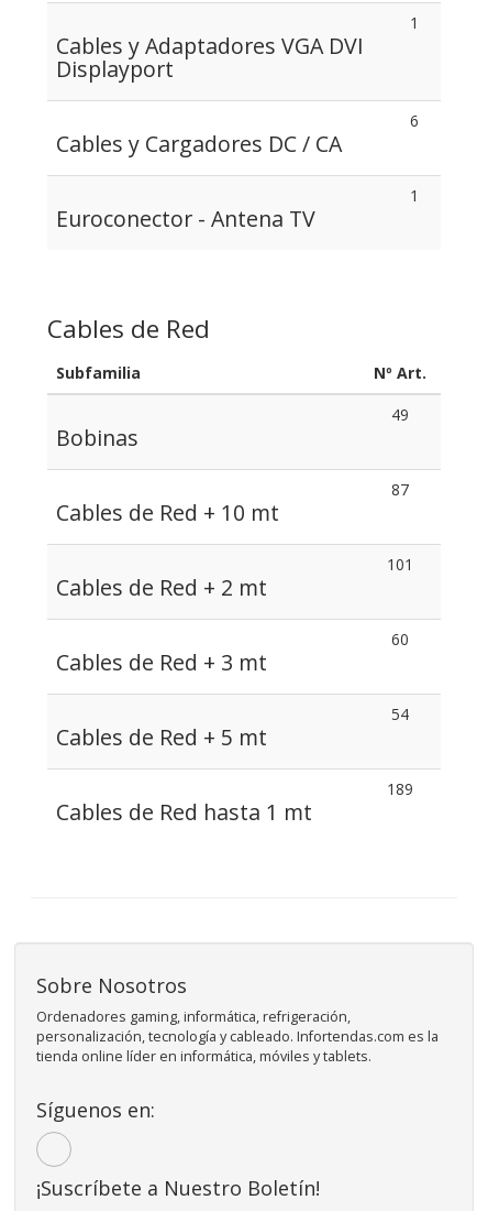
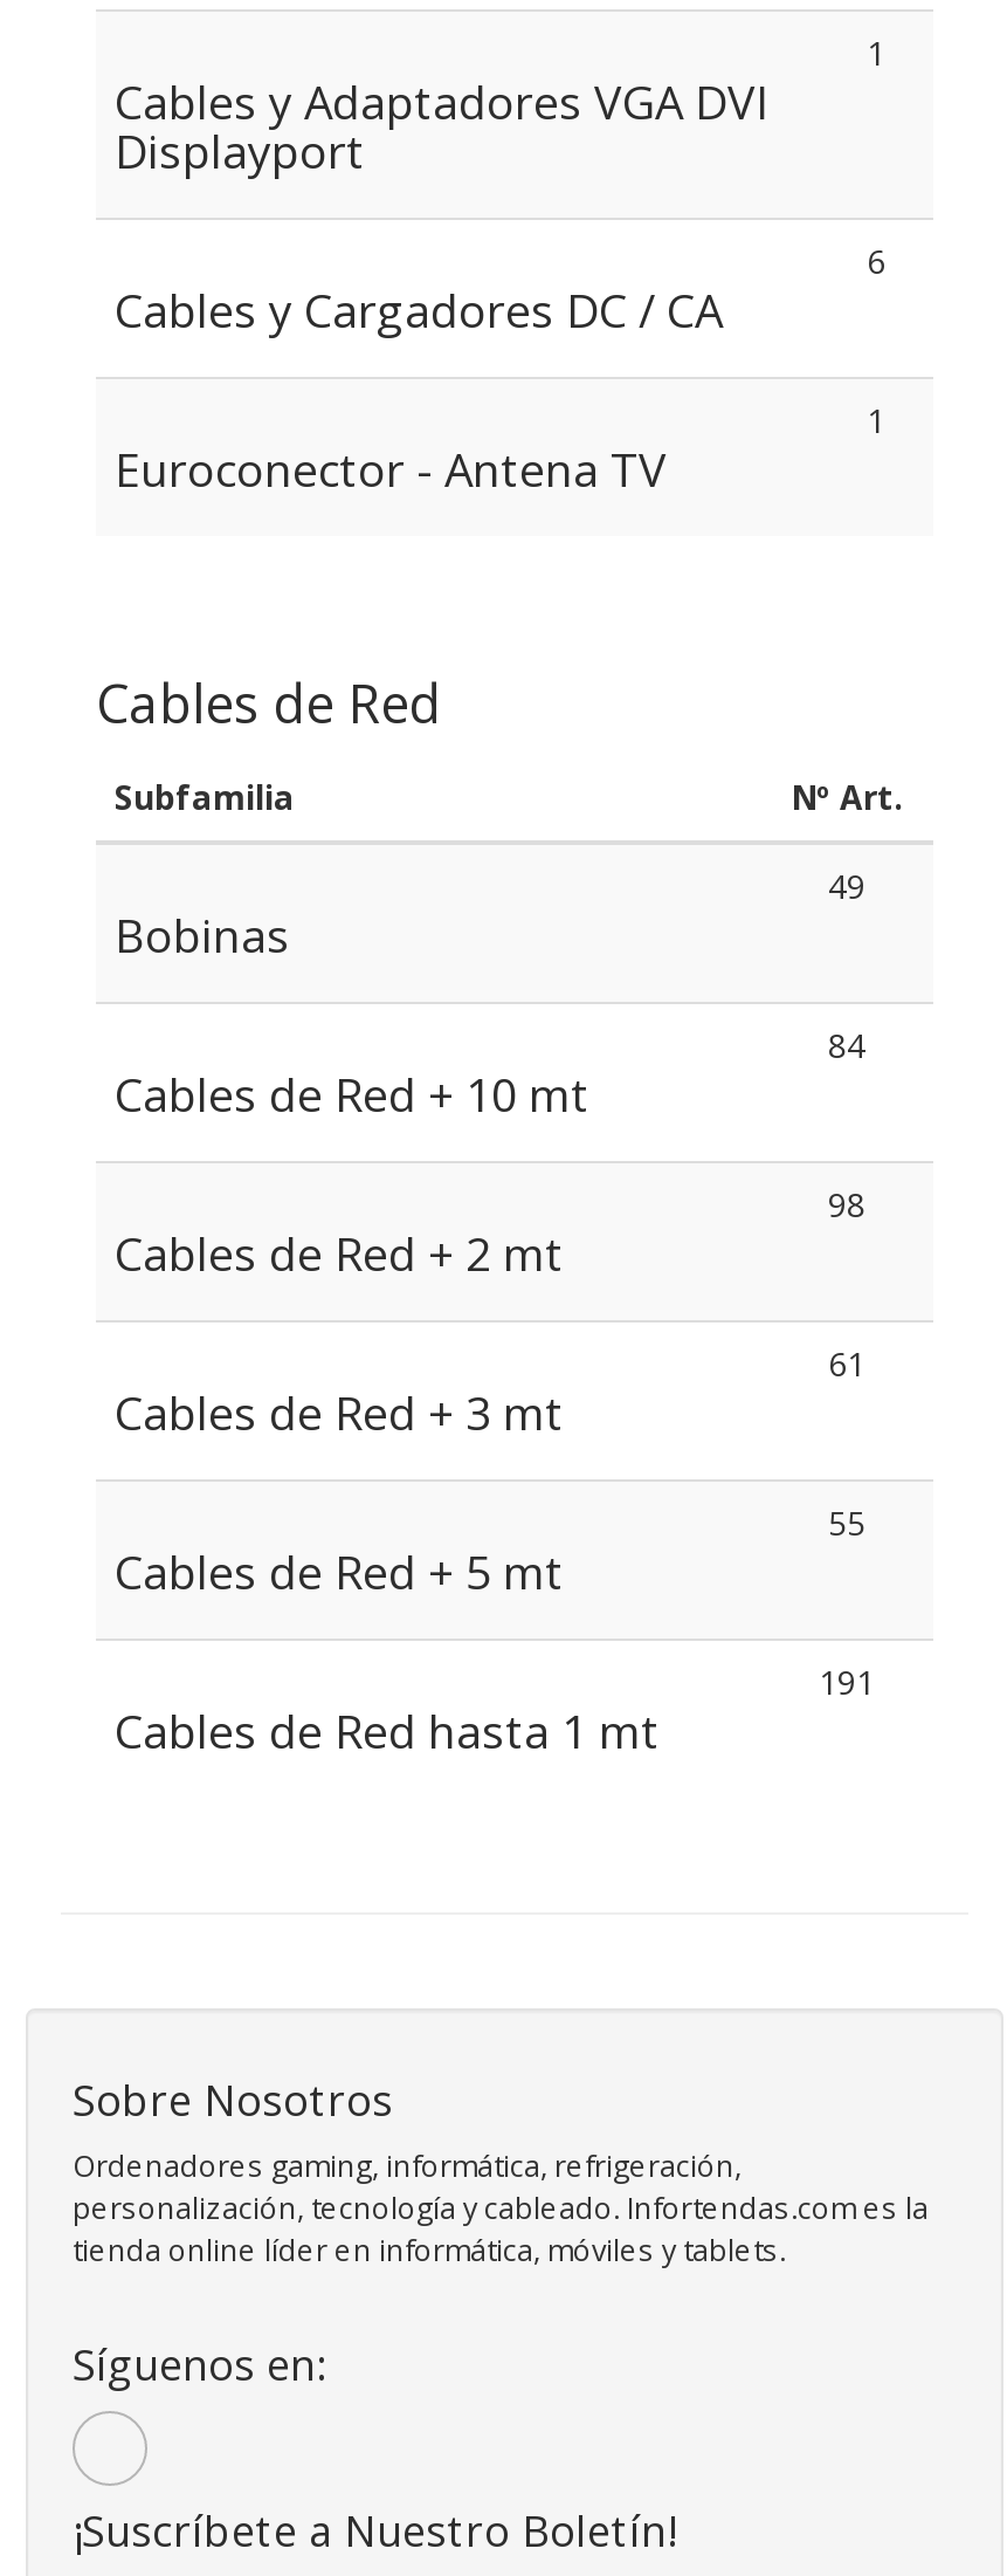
- 87
+ 84

- 101
+ 98

- 60
+ 61

- 54
+ 55

- 189
+ 191
